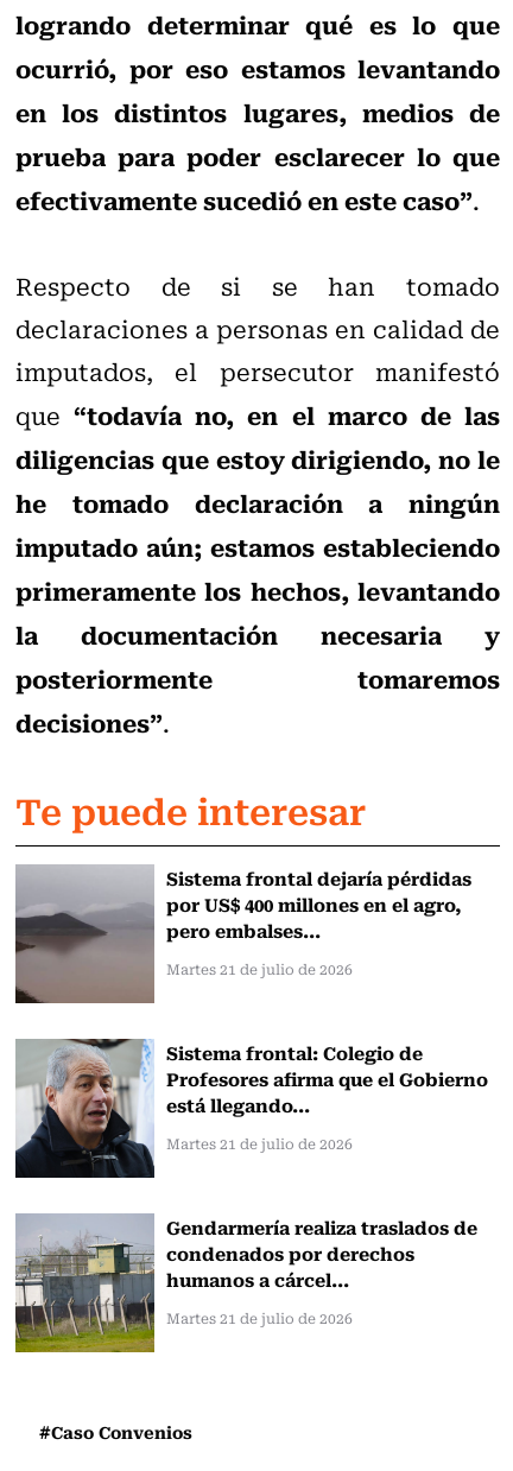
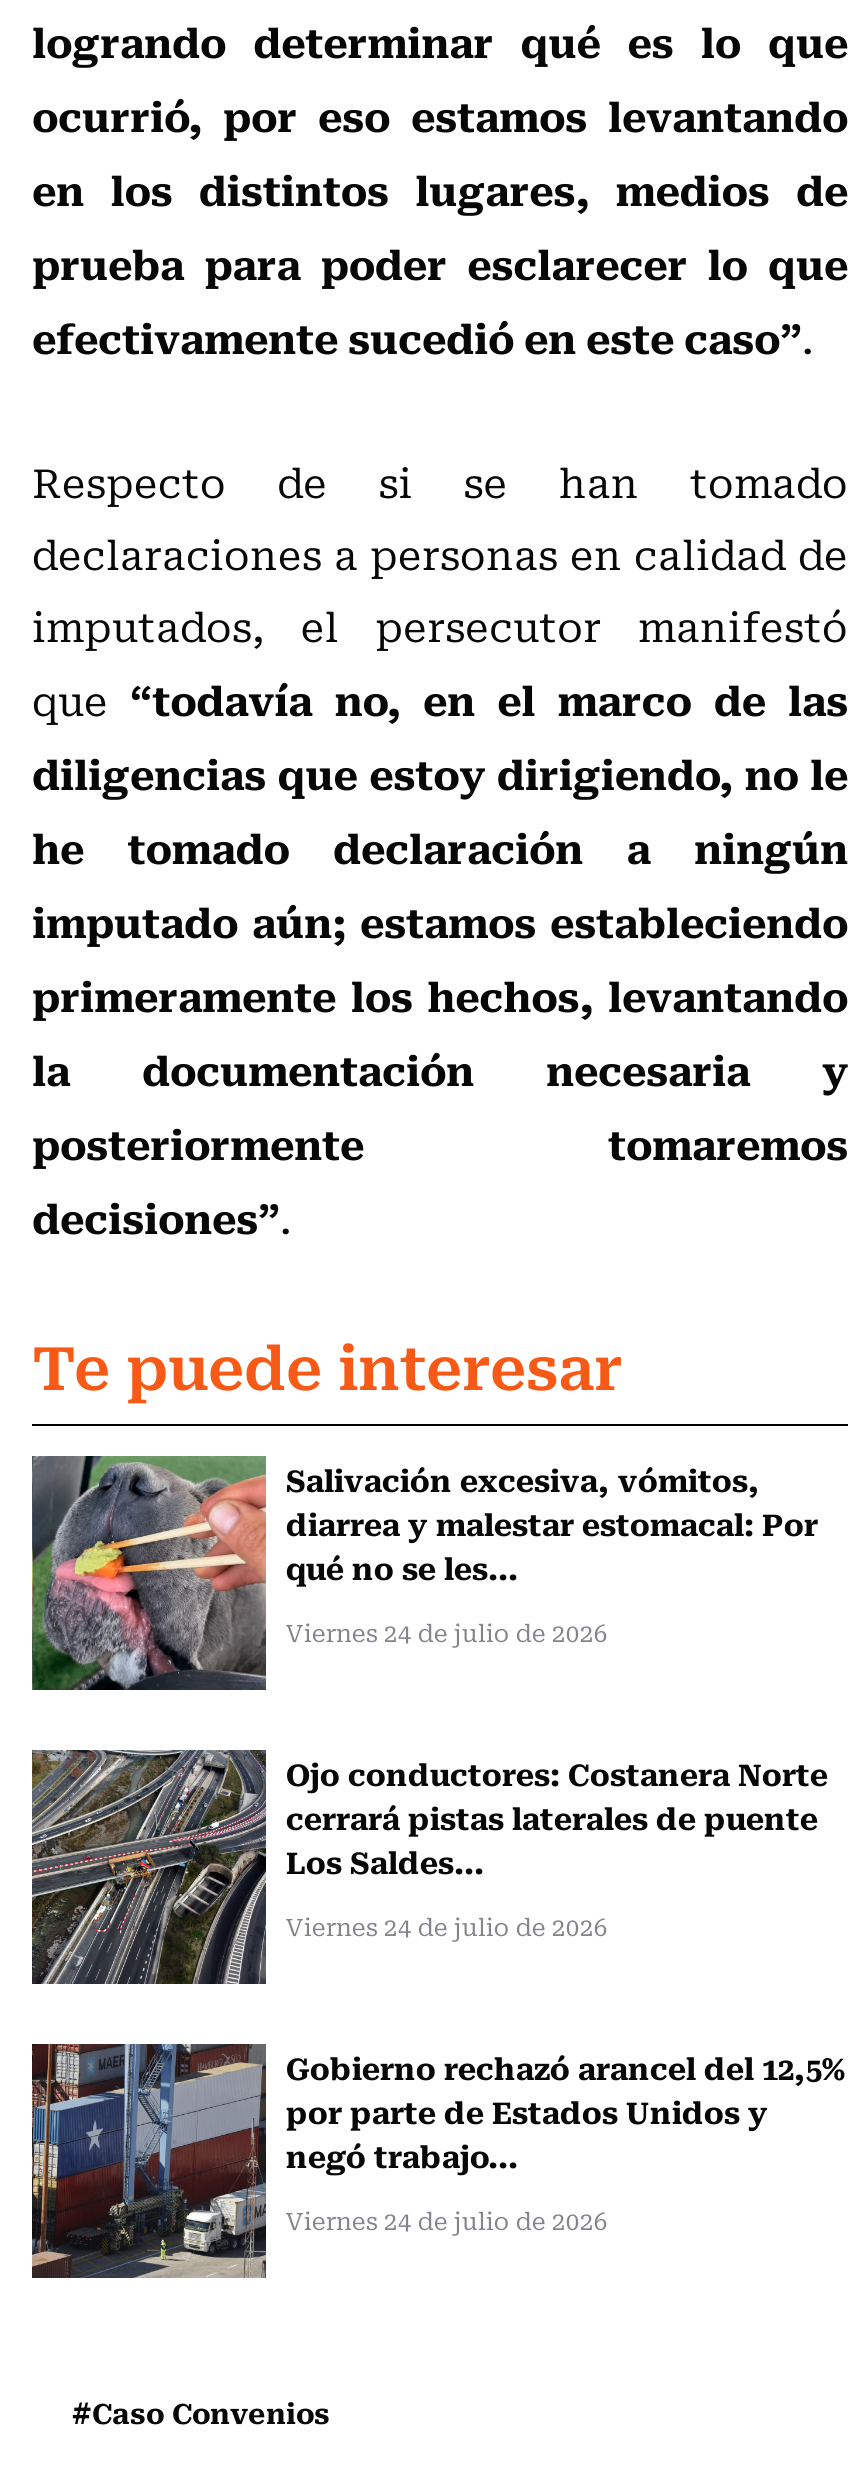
- [image]
- Sistema frontal dejaría pérdidas
- por US$ 400 millones en el agro,
- pero embalses...
+ [image]
+ Salivación excesiva, vómitos,
+ diarrea y malestar estomacal: Por
+ qué no se les...

- Martes 21 de julio de 2026
+ Viernes 24 de julio de 2026

- [image]
- Sistema frontal: Colegio de
- Profesores afirma que el Gobierno
- está llegando...
+ [image]
+ Ojo conductores: Costanera Norte
+ cerrará pistas laterales de puente
+ Los Saldes...

- Martes 21 de julio de 2026
+ Viernes 24 de julio de 2026

- [image]
- Gendarmería realiza traslados de
- condenados por derechos
- humanos a cárcel...
+ [image]
+ Gobierno rechazó arancel del 12,5%
+ por parte de Estados Unidos y
+ negó trabajo...

- Martes 21 de julio de 2026
+ Viernes 24 de julio de 2026
